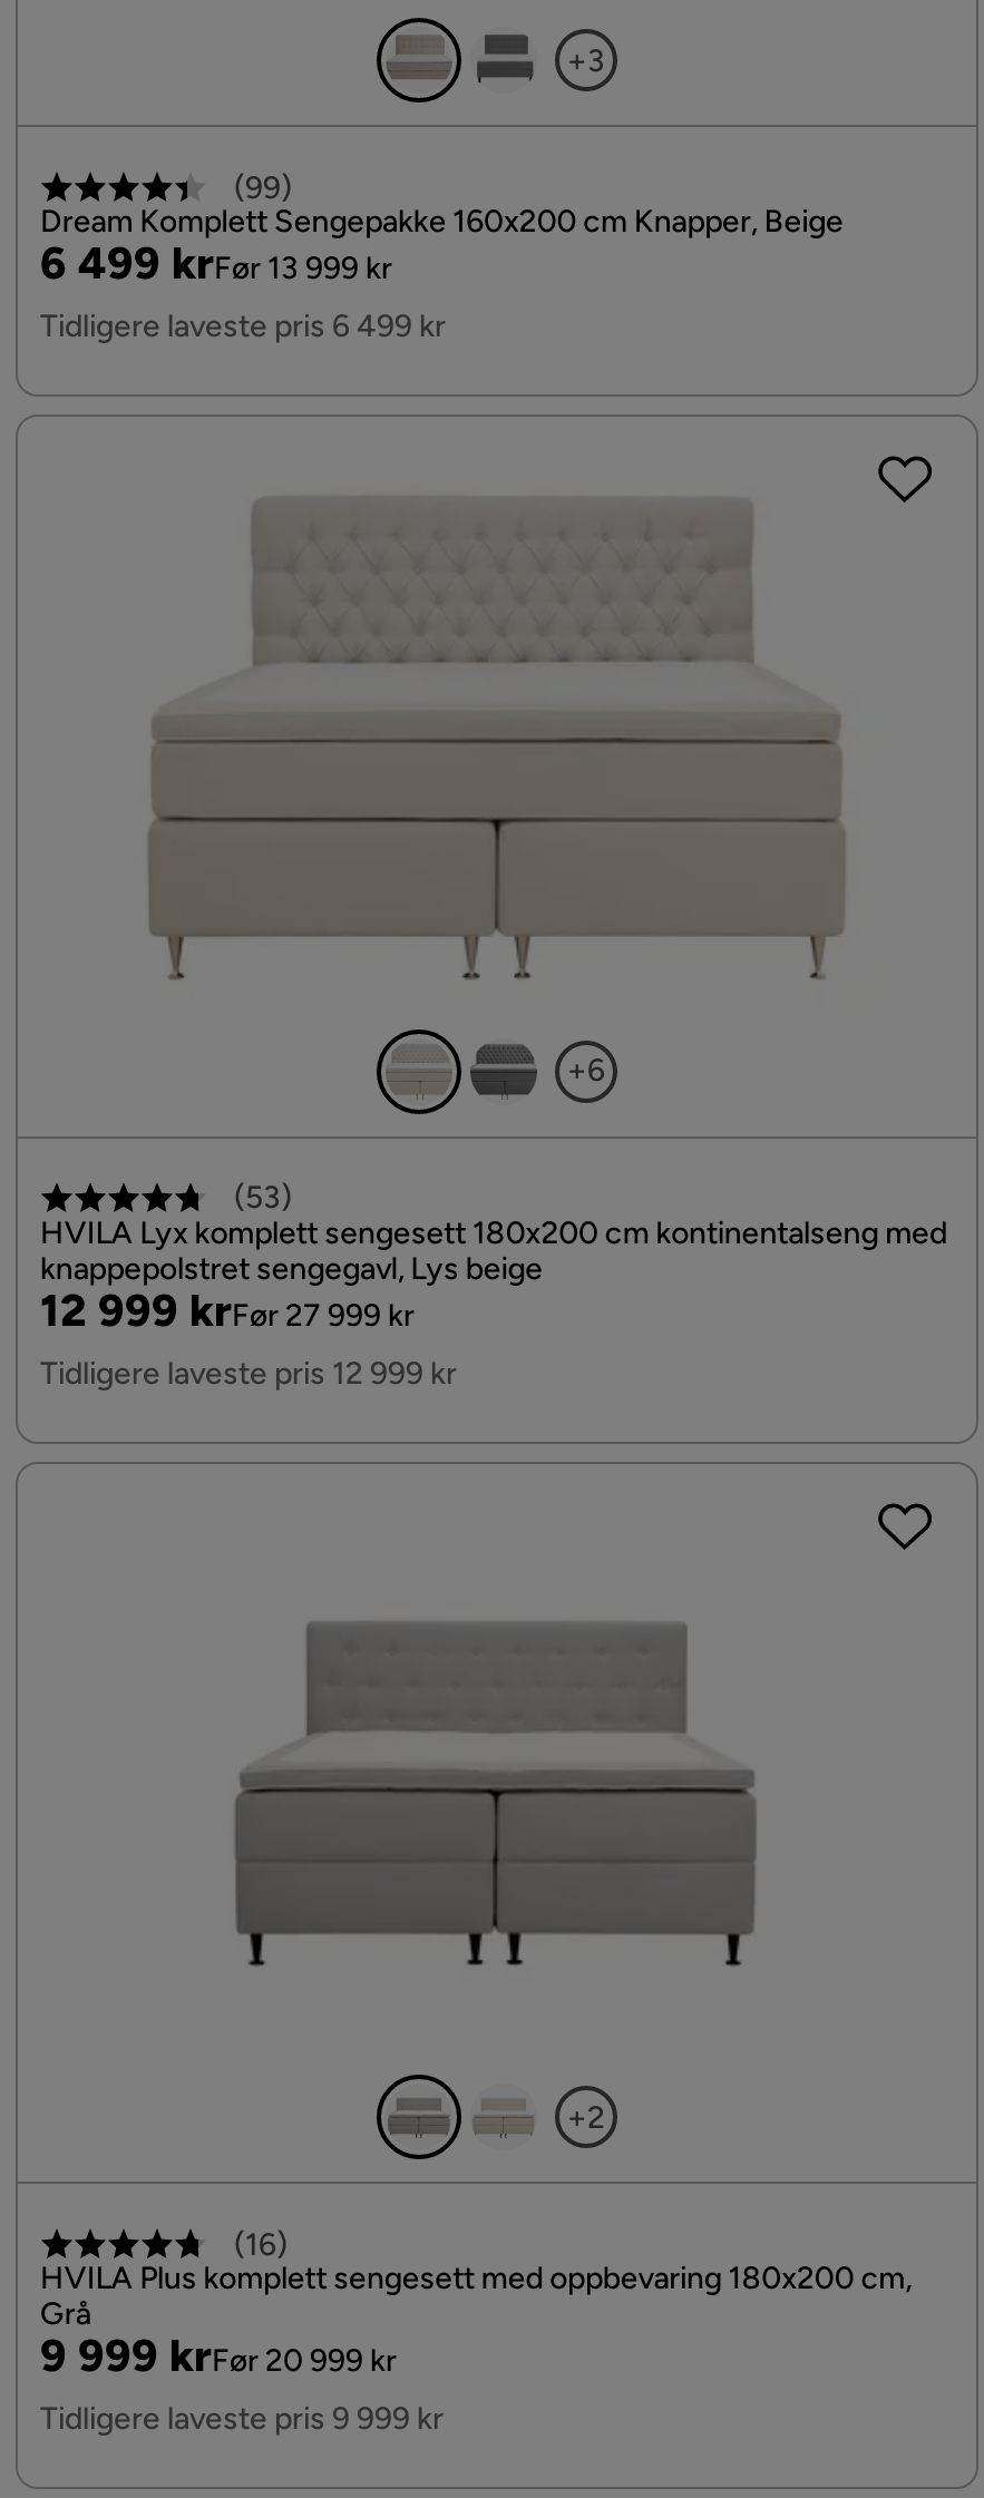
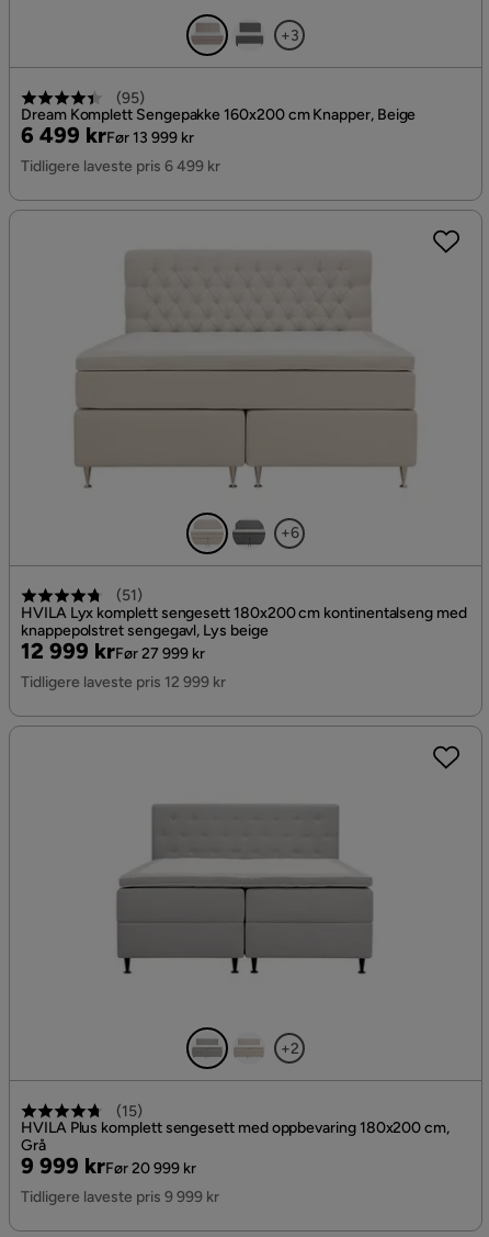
- (99)
+ (95)

- (53)
+ (51)

- (16)
+ (15)
